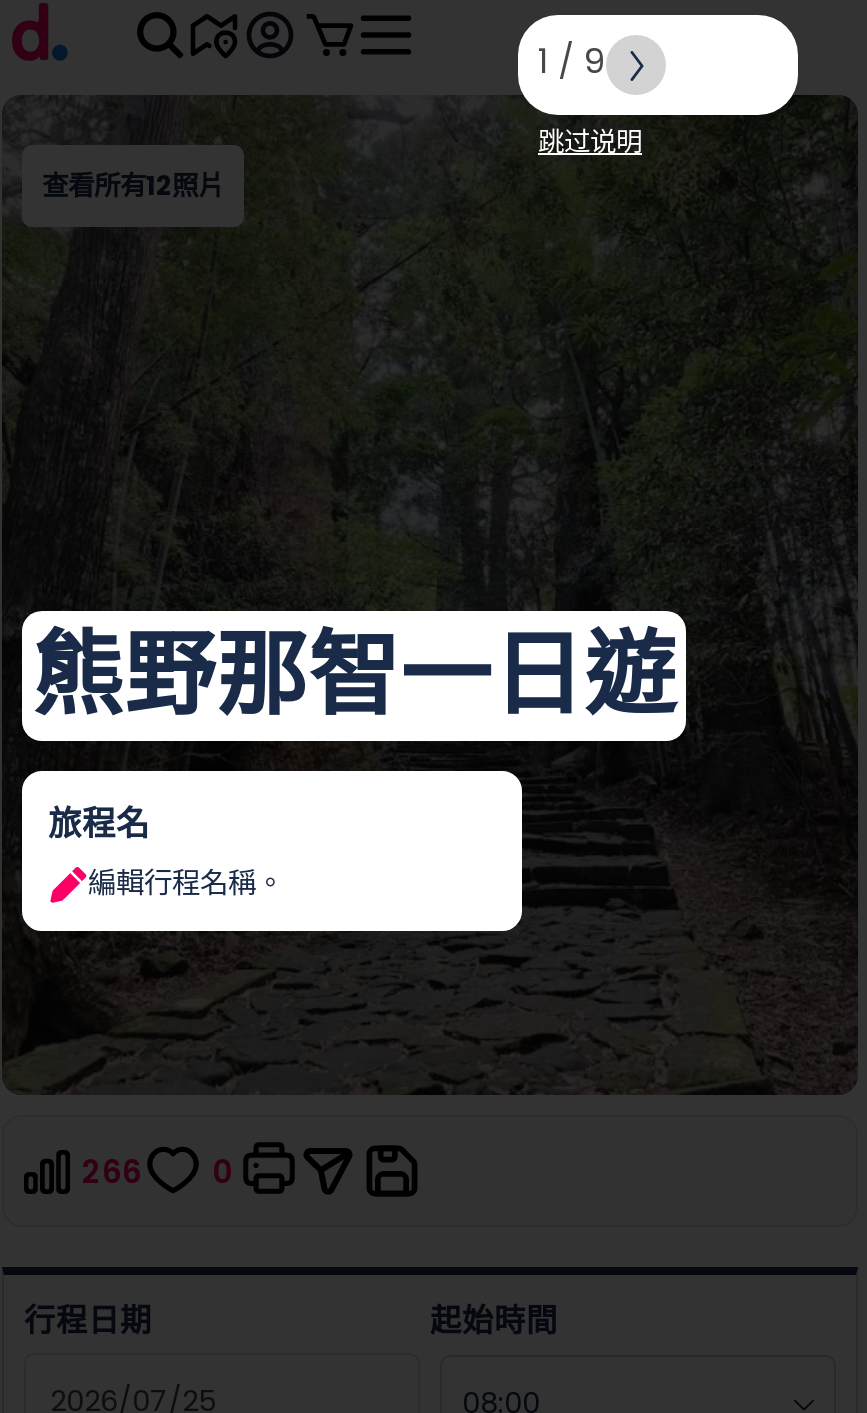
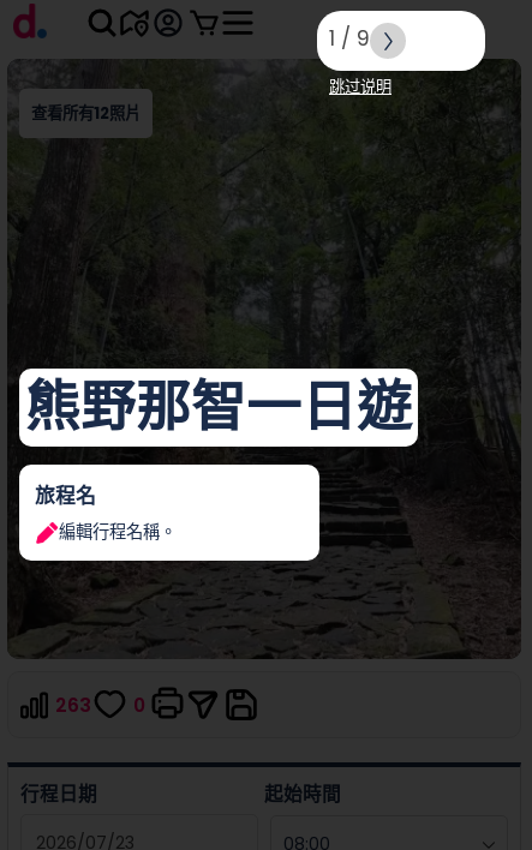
- 266
+ 263
